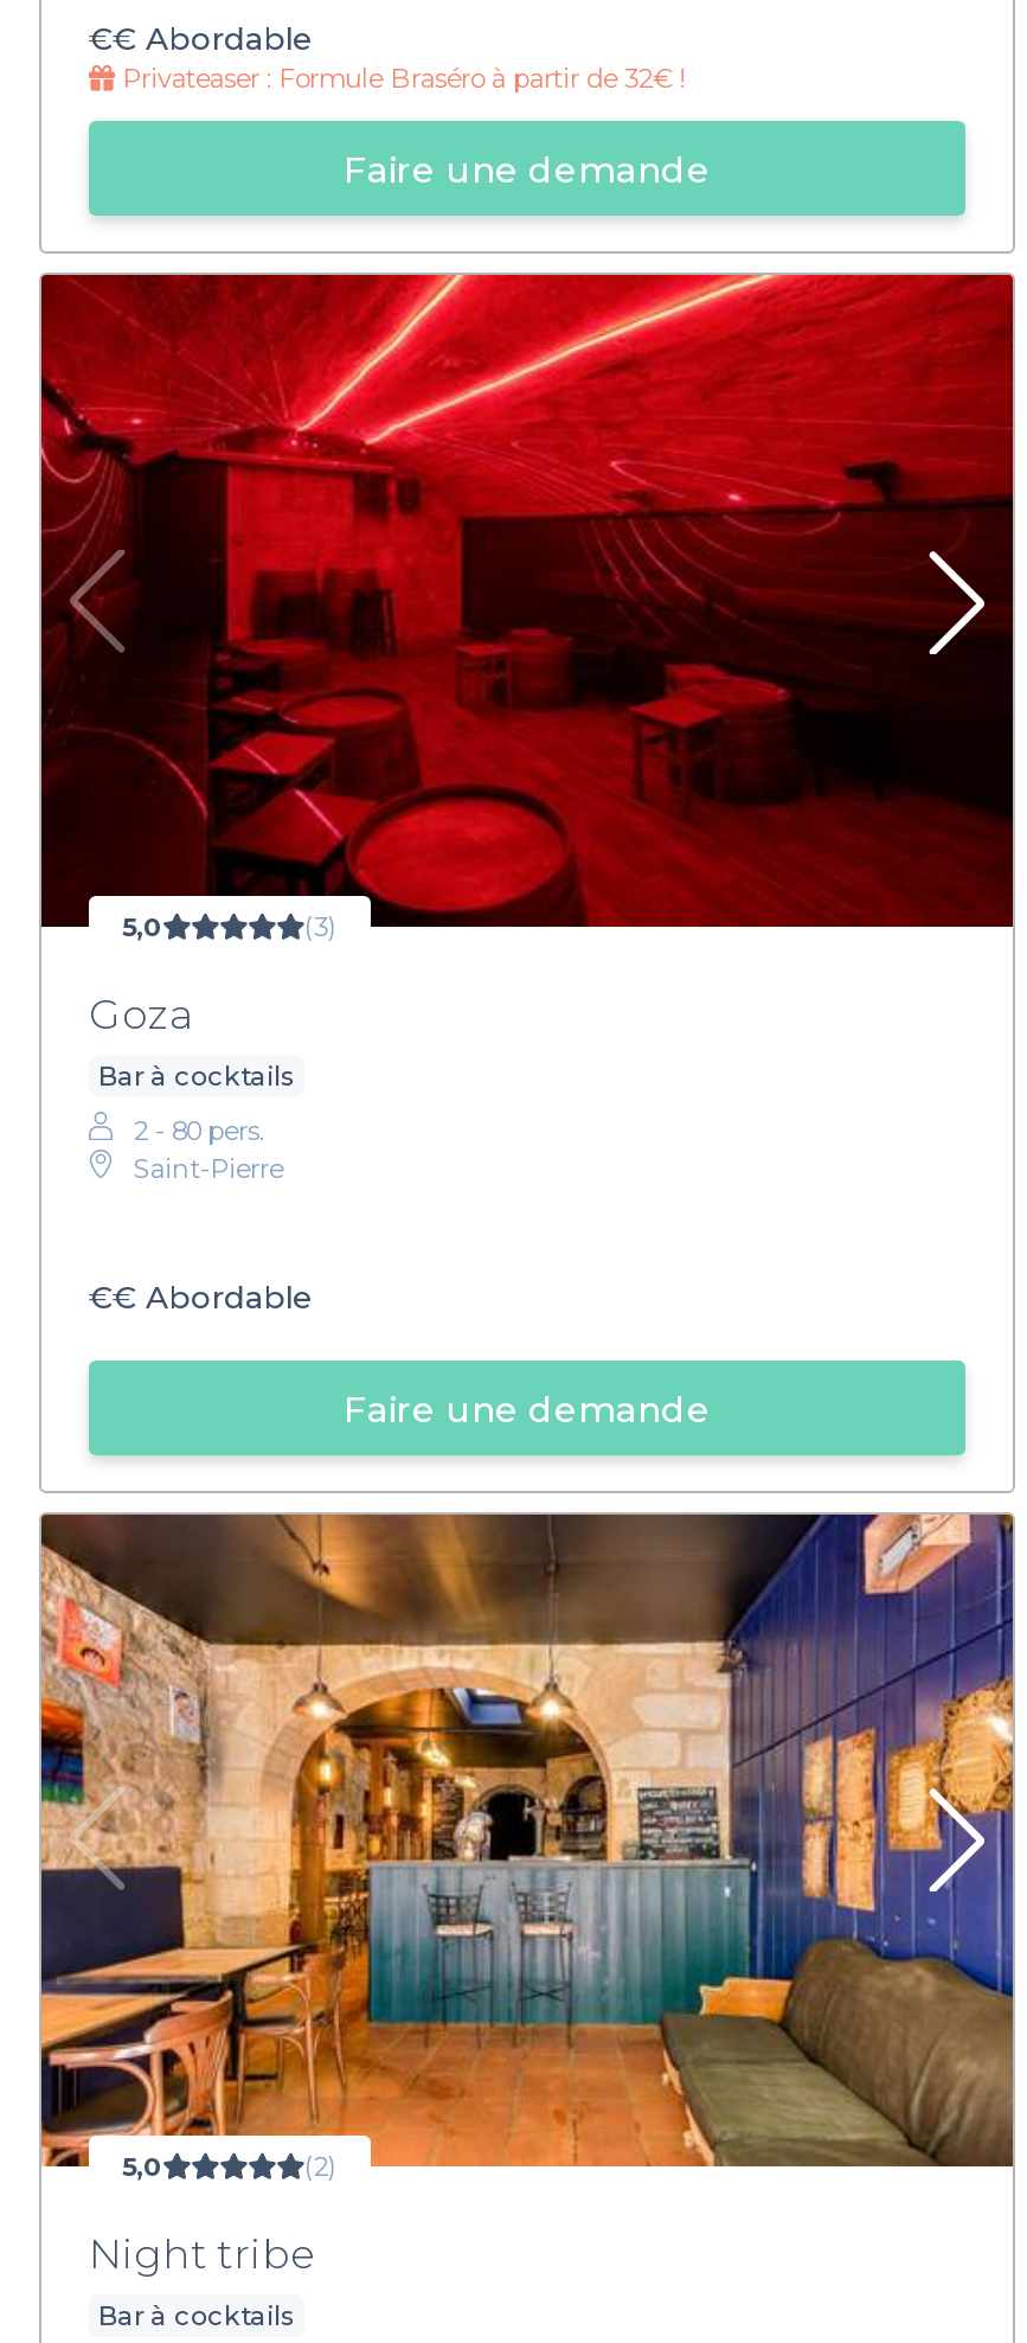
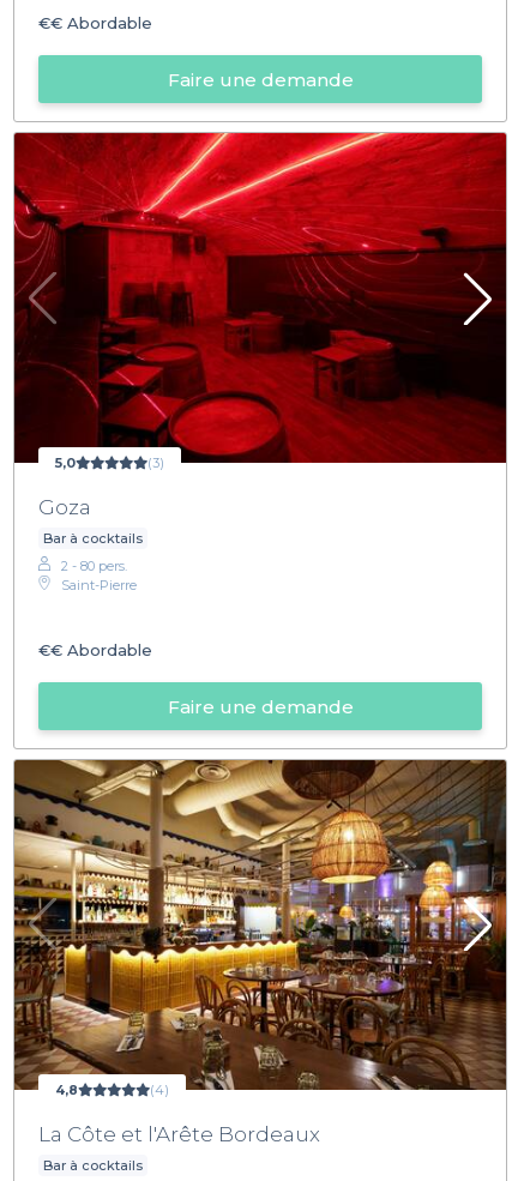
- Privateaser : Formule Braséro à partir de 32€ !

- [image]
- 5,0
- (2)
+ [image]
+ 4,8
+ (4)

- Night tribe
+ La Côte et l'Arête Bordeaux
